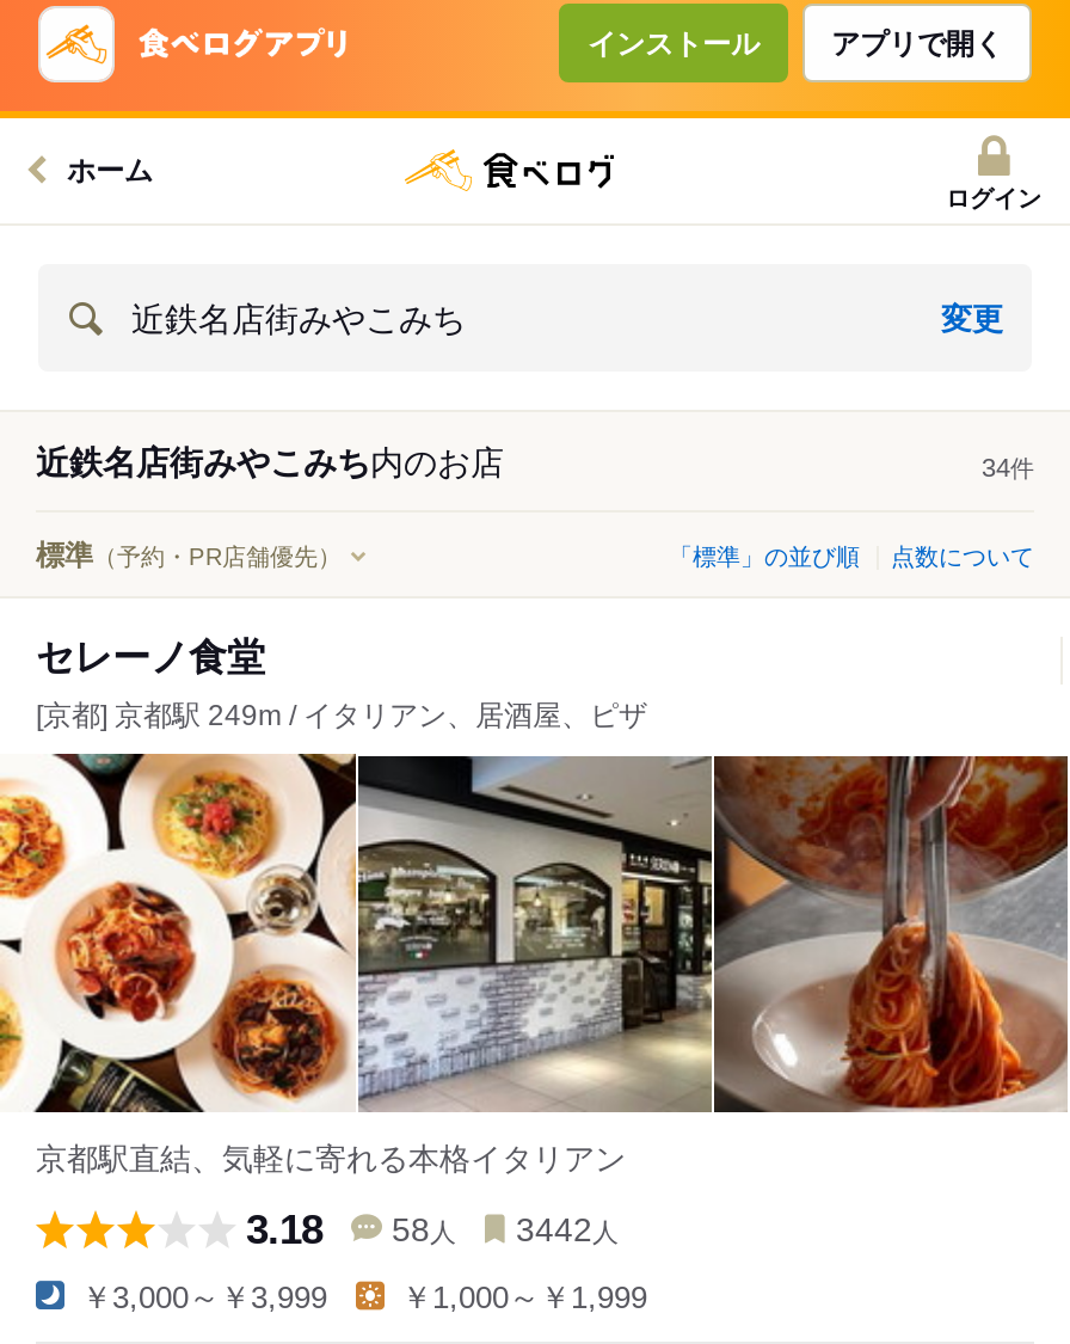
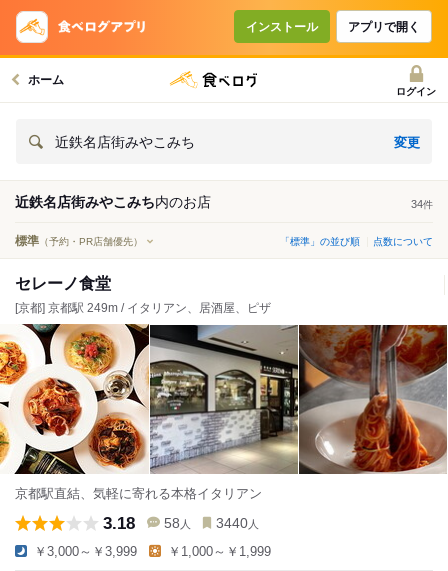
- 3.18 58人 3442人
+ 3.18 58人 3440人
